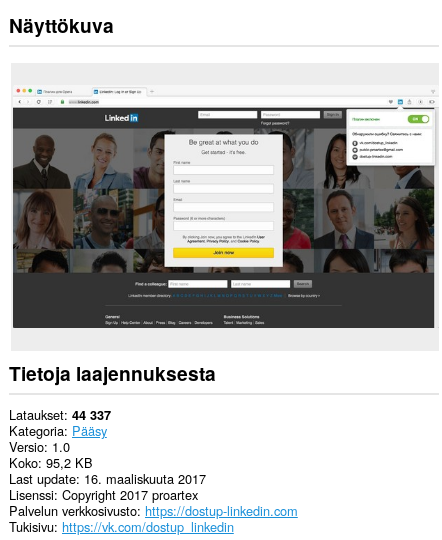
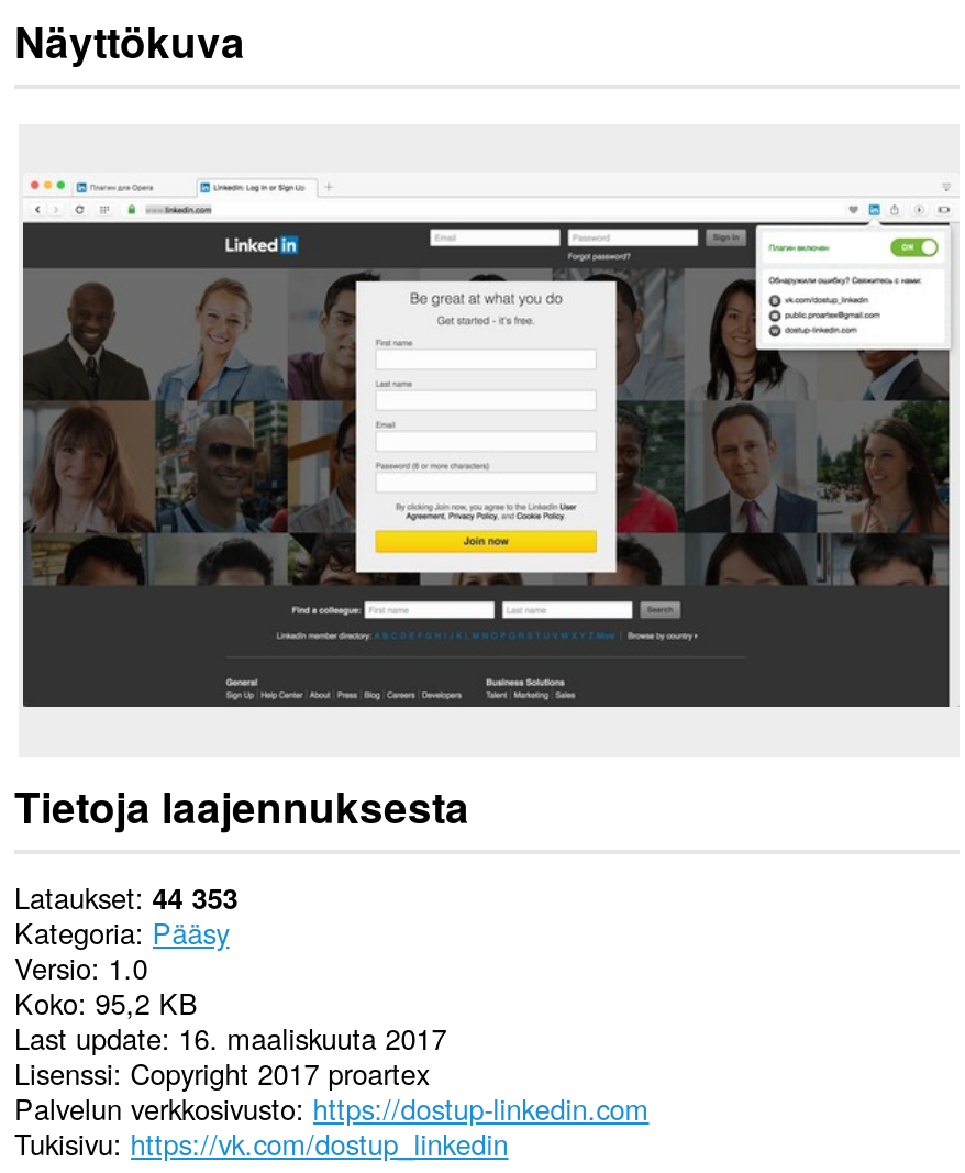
- Lataukset 44 337
+ Lataukset 44 353
